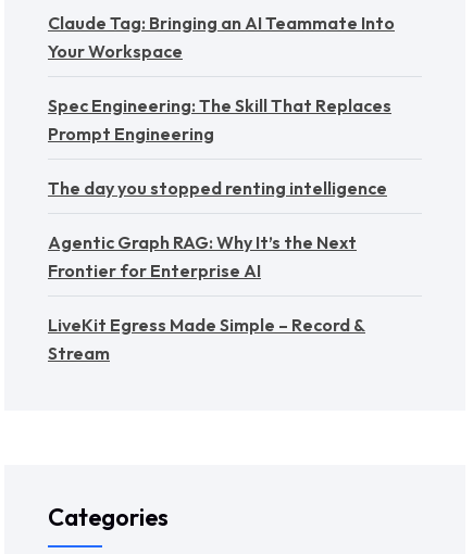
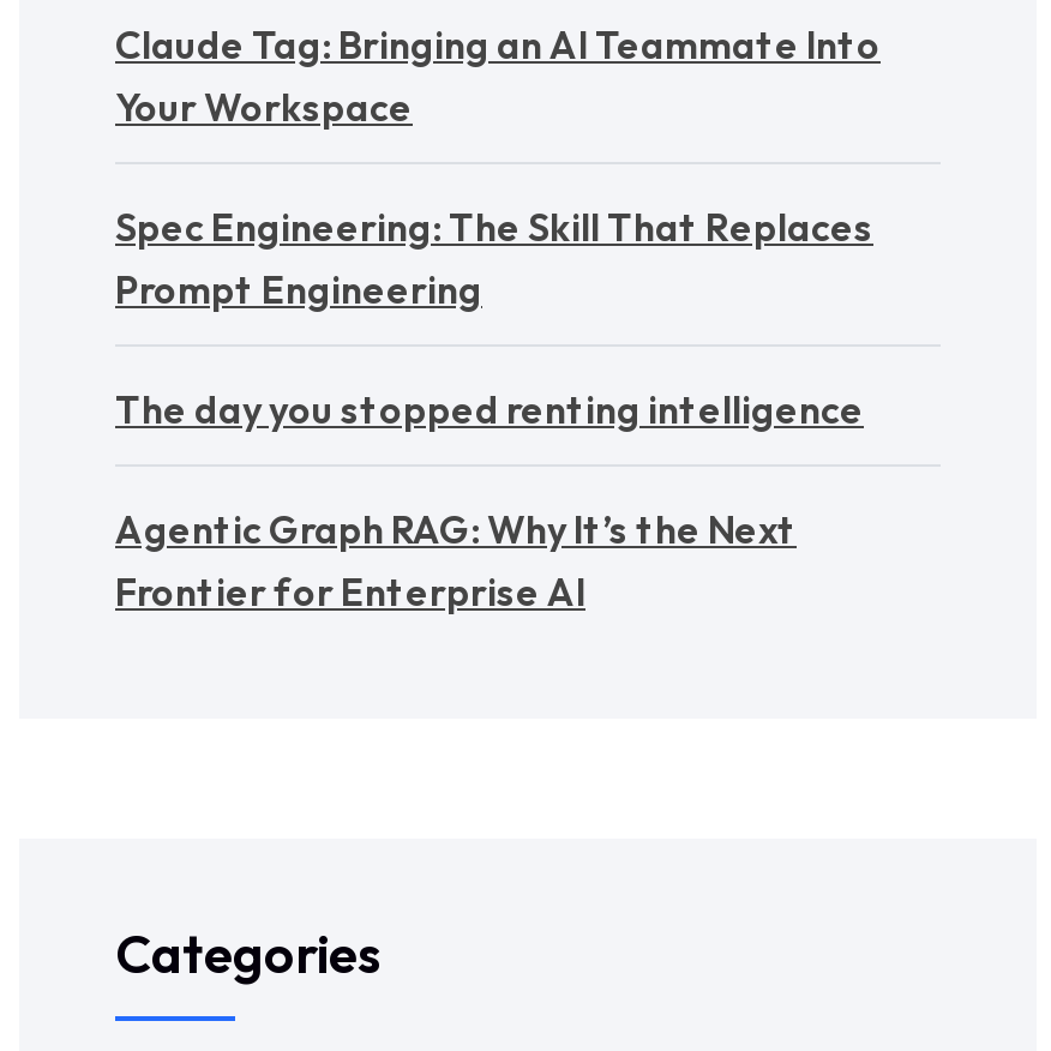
- LiveKit Egress Made Simple – Record &
- Stream
